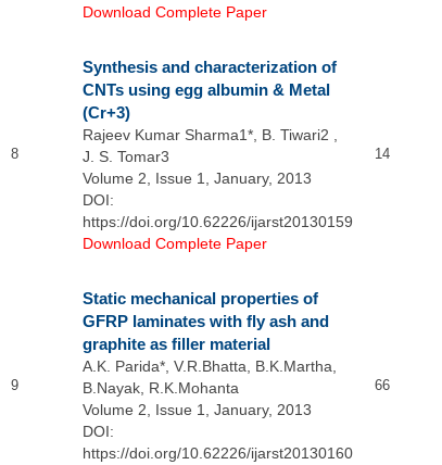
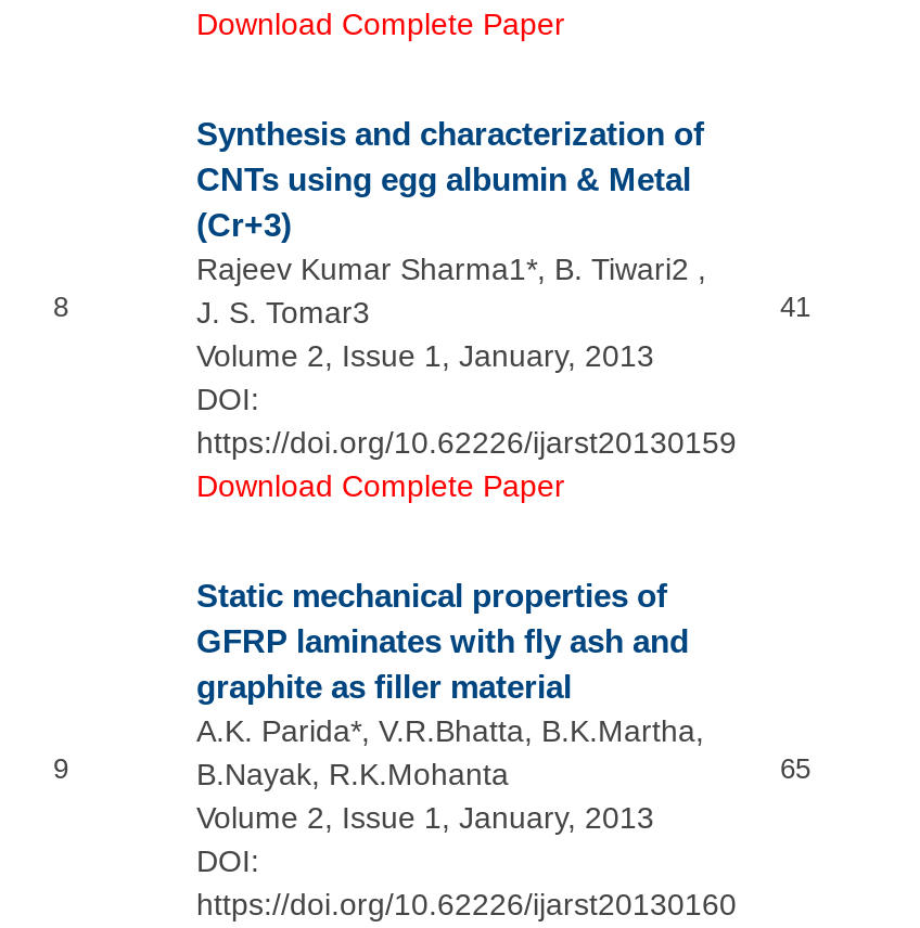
- 14
+ 41

- 66
+ 65
